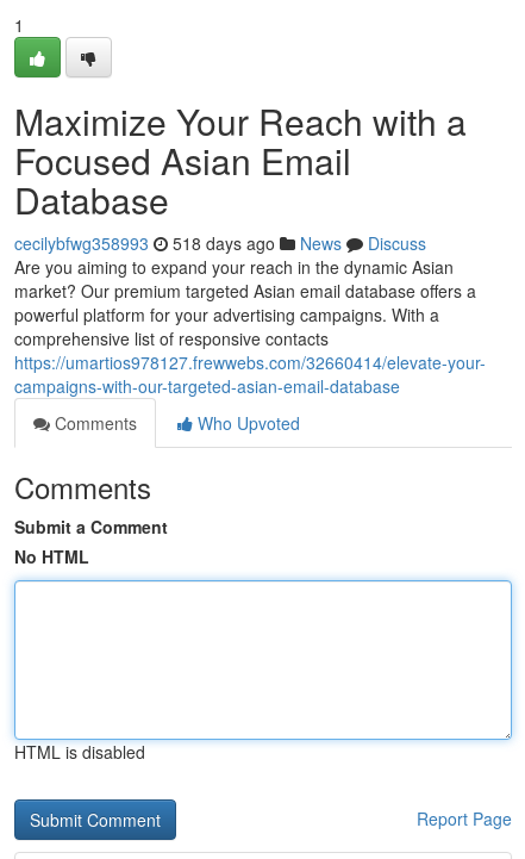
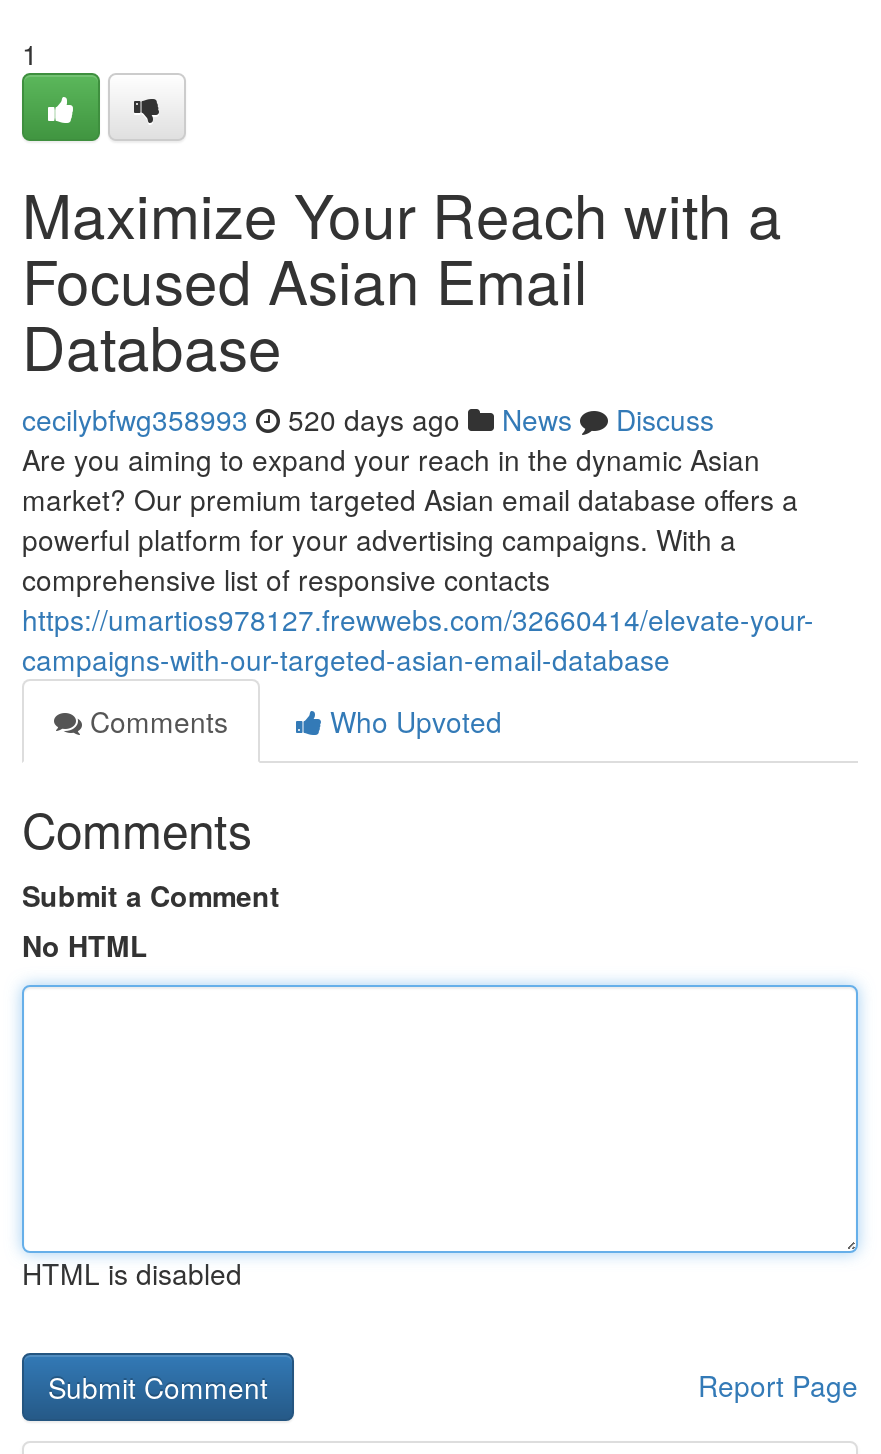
- cecilybfwg358993 518 days ago News Discuss
+ cecilybfwg358993 520 days ago News Discuss
